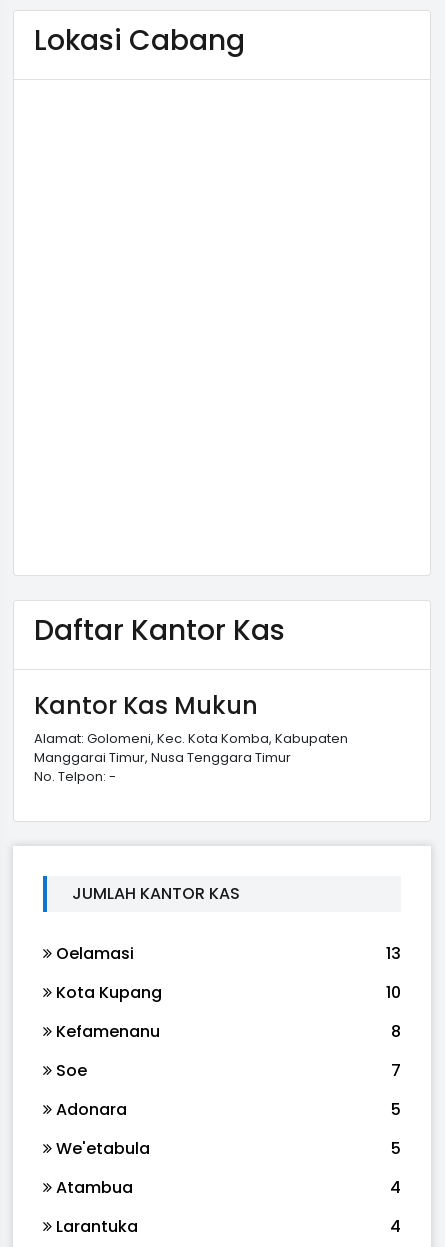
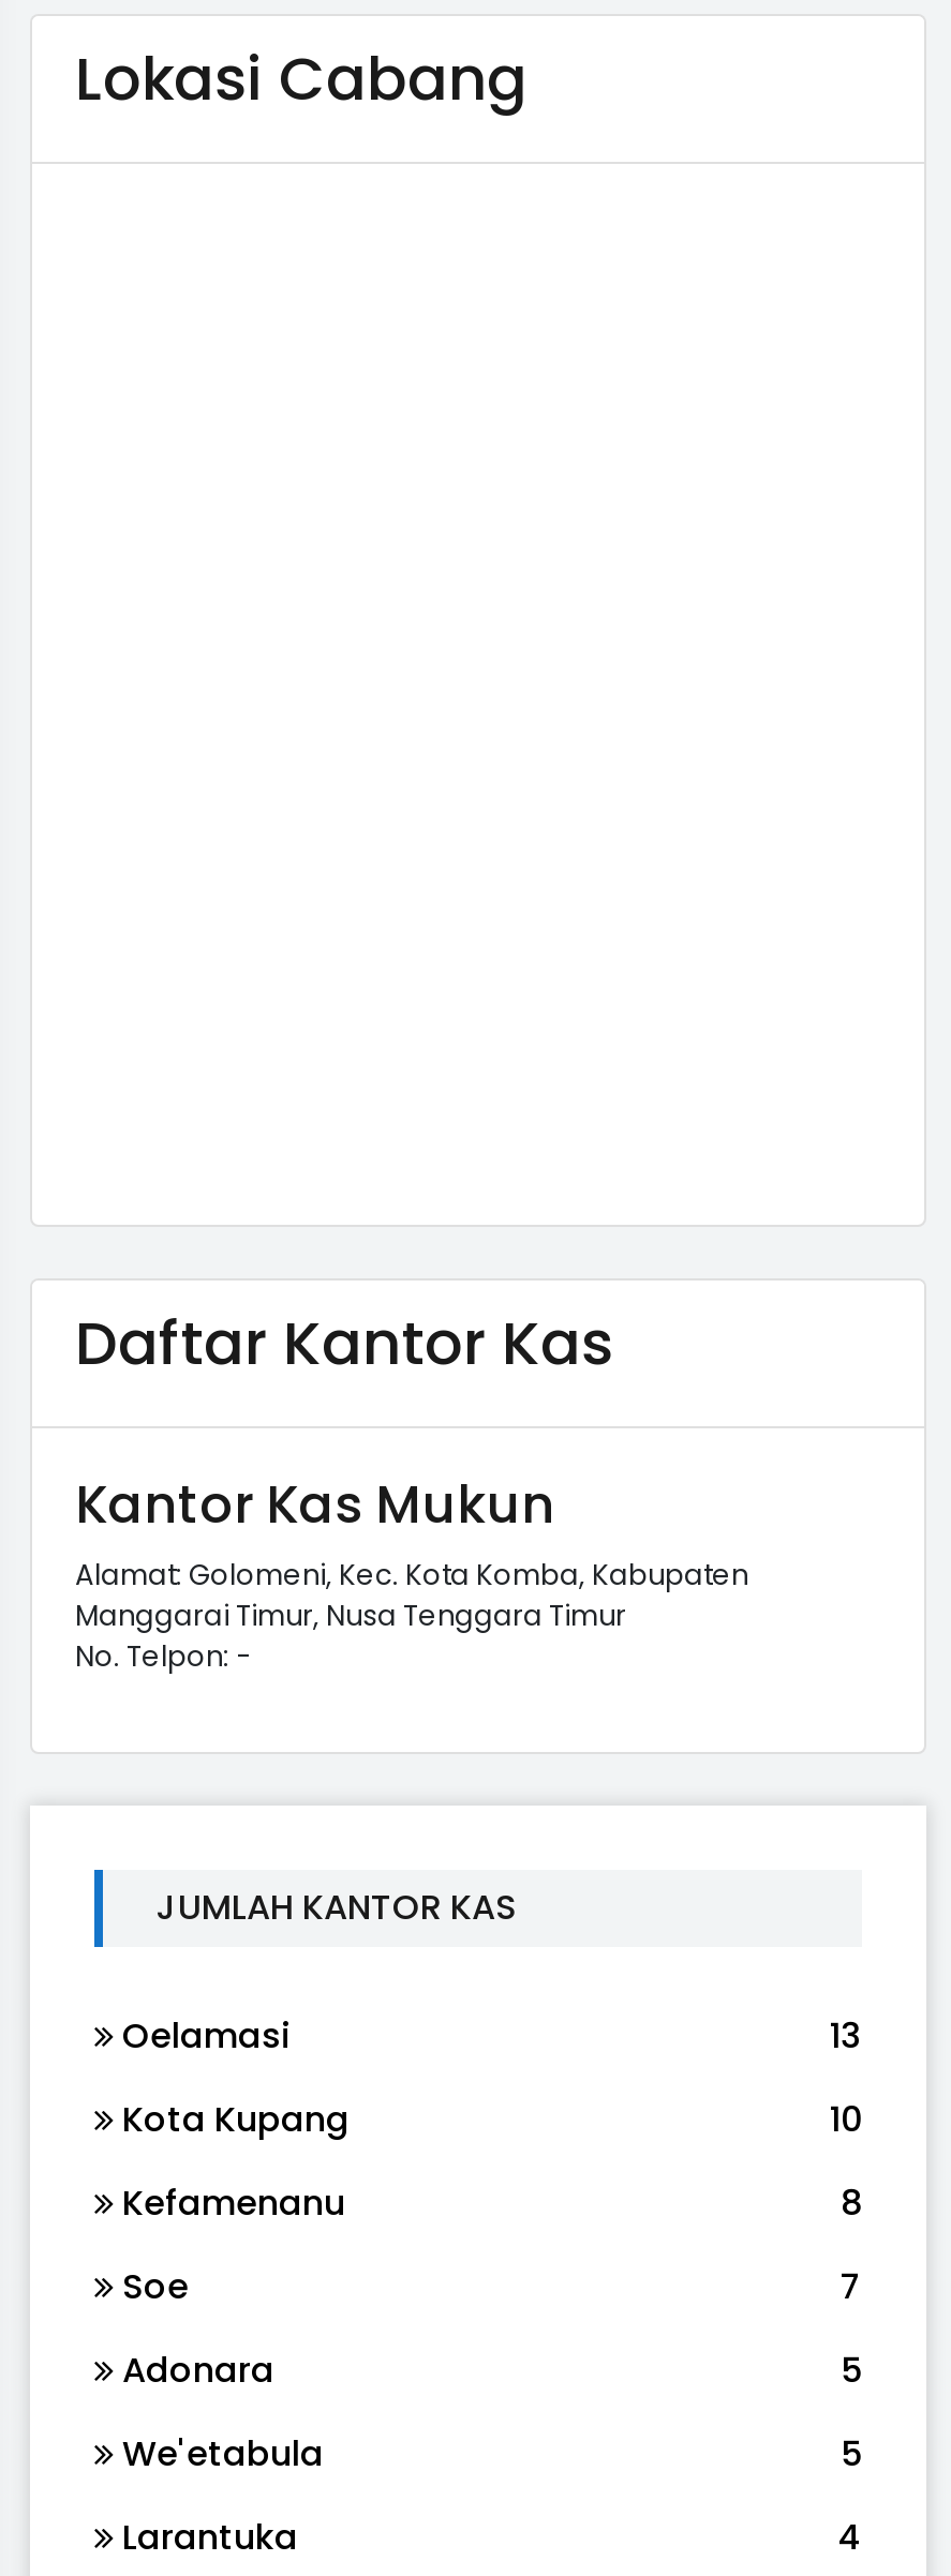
- Atambua
- 4
